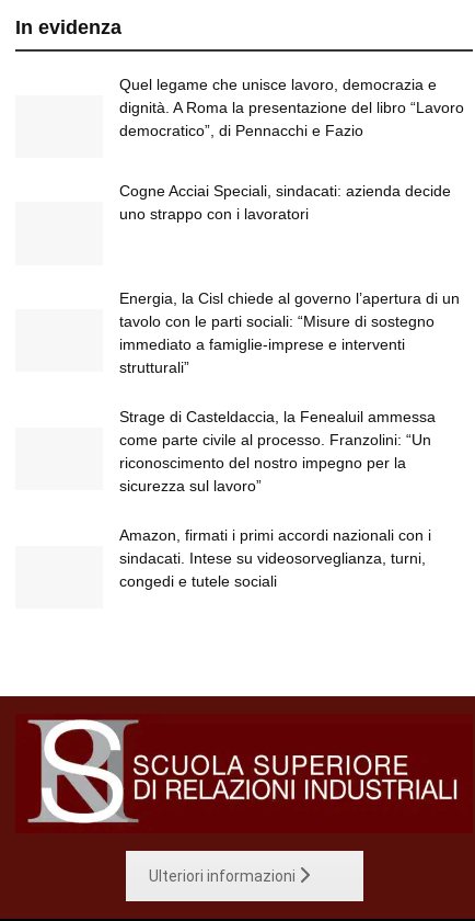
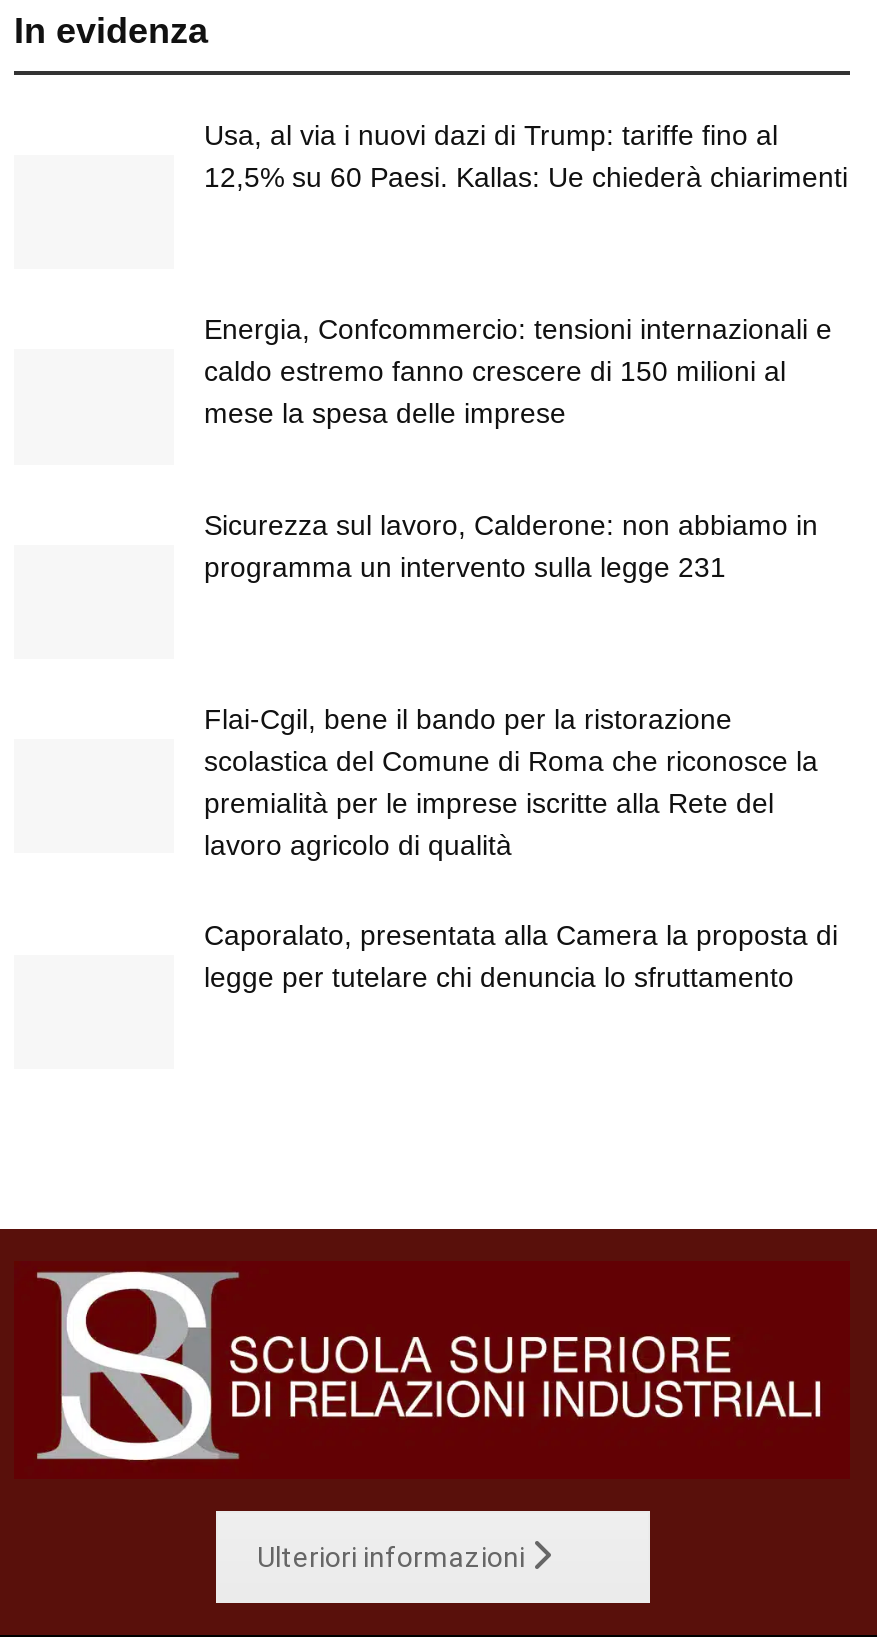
- Quel legame che unisce lavoro, democrazia e
- dignità. A Roma la presentazione del libro “Lavoro
- democratico”, di Pennacchi e Fazio
+ Usa, al via i nuovi dazi di Trump: tariffe fino al
+ 12,5% su 60 Paesi. Kallas: Ue chiederà chiarimenti

- Cogne Acciai Speciali, sindacati: azienda decide
- uno strappo con i lavoratori
+ Energia, Confcommercio: tensioni internazionali e
+ caldo estremo fanno crescere di 150 milioni al
+ mese la spesa delle imprese

- Energia, la Cisl chiede al governo l’apertura di un
- tavolo con le parti sociali: “Misure di sostegno
- immediato a famiglie-imprese e interventi
- strutturali”
+ Sicurezza sul lavoro, Calderone: non abbiamo in
+ programma un intervento sulla legge 231

- Strage di Casteldaccia, la Fenealuil ammessa
- come parte civile al processo. Franzolini: “Un
- riconoscimento del nostro impegno per la
- sicurezza sul lavoro”
+ Flai-Cgil, bene il bando per la ristorazione
+ scolastica del Comune di Roma che riconosce la
+ premialità per le imprese iscritte alla Rete del
+ lavoro agricolo di qualità

- Amazon, firmati i primi accordi nazionali con i
- sindacati. Intese su videosorveglianza, turni,
- congedi e tutele sociali
+ Caporalato, presentata alla Camera la proposta di
+ legge per tutelare chi denuncia lo sfruttamento
